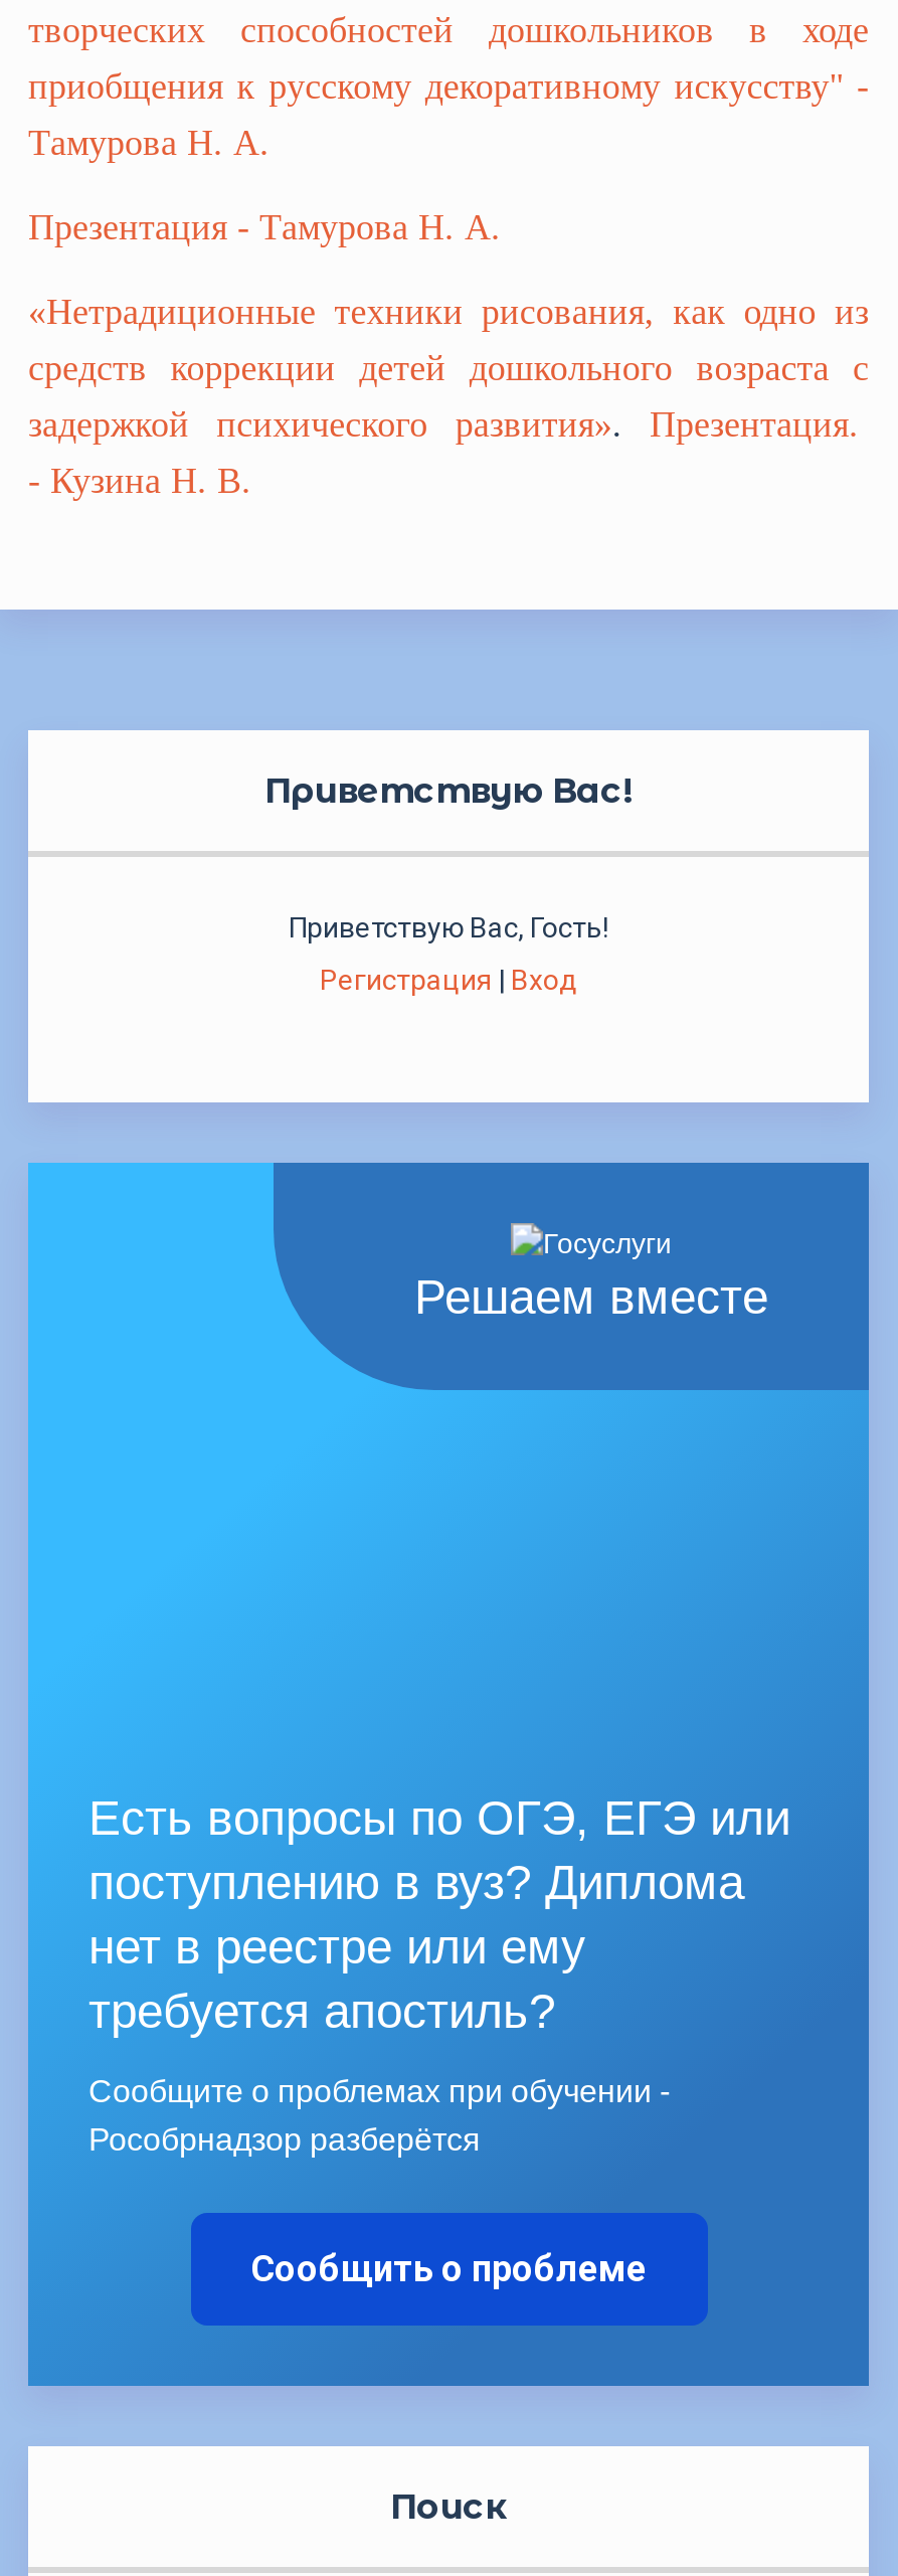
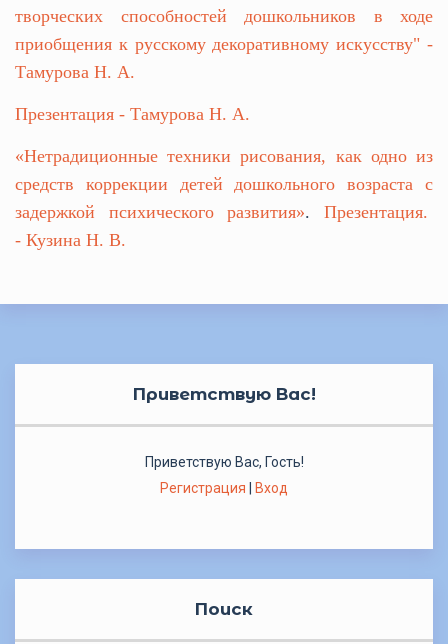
- [image]
- Решаем вместе

- Есть вопросы по ОГЭ, ЕГЭ или
- поступлению в вуз? Диплома
- нет в реестре или ему
- требуется апостиль?
- Сообщите о проблемах при обучении -
- Рособрнадзор разберётся
- Сообщить о проблеме
